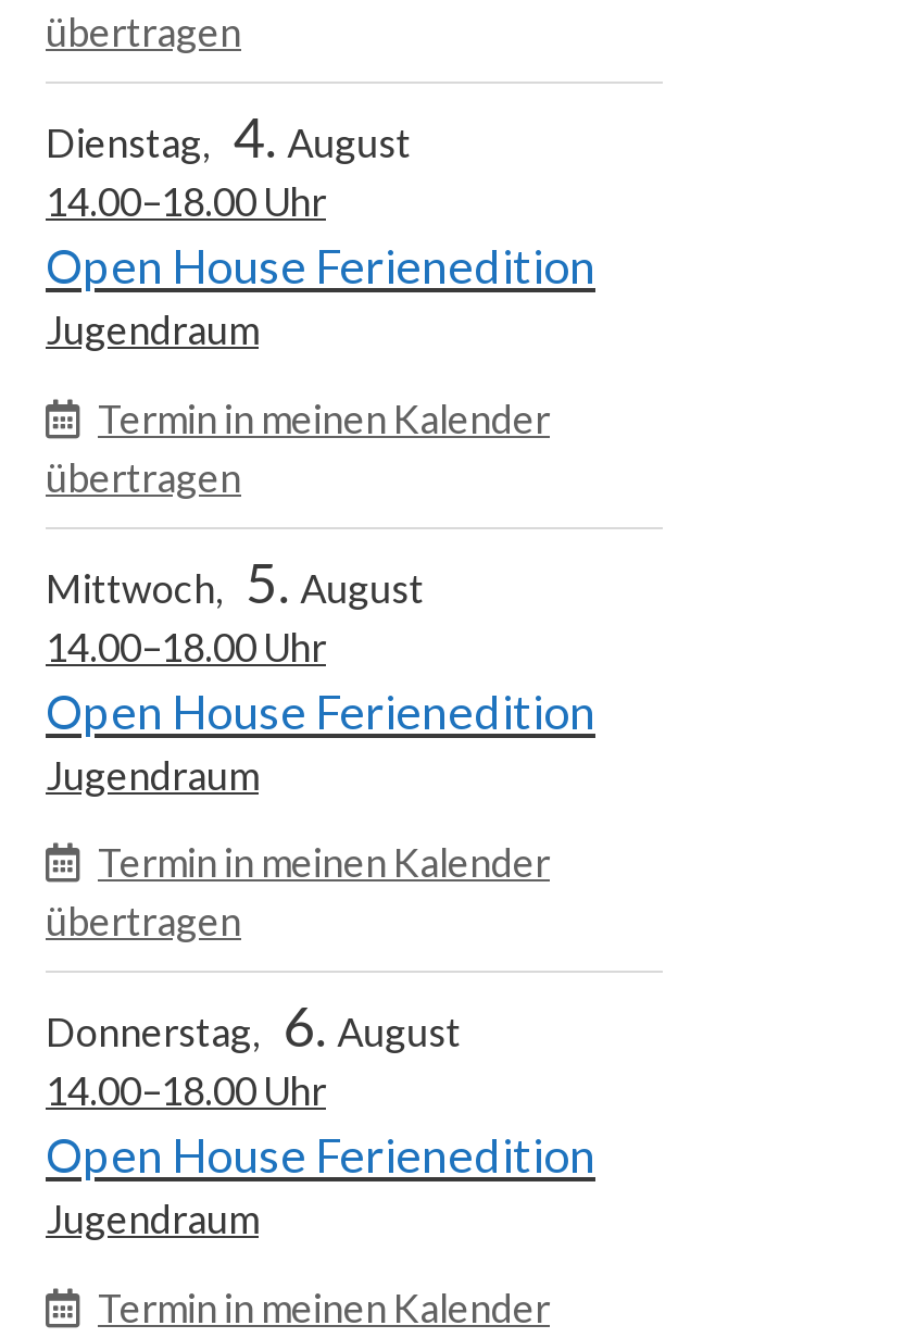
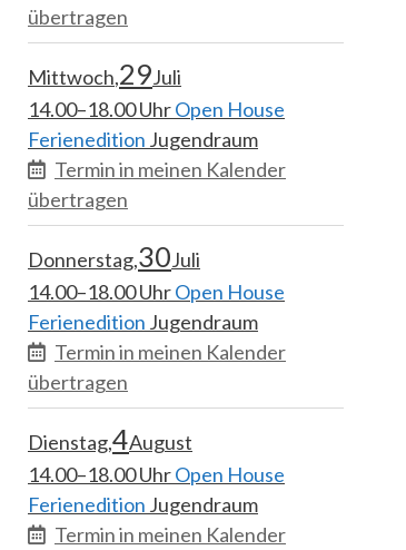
- Dienstag
- 4 August
- 14.00–18.00 Uhr
- Open House Ferienedition
- Jugendraum
+ Mittwoch 29 Juli
+ 14.00–18.00 Uhr Open House
+ Ferienedition Jugendraum

- Mittwoch
- 5 August
- 14.00–18.00 Uhr
- Open House Ferienedition
- Jugendraum
+ Donnerstag 30 Juli
+ 14.00–18.00 Uhr Open House
+ Ferienedition Jugendraum

- Donnerstag
- 6 August
- 14.00–18.00 Uhr
- Open House Ferienedition
- Jugendraum
+ Dienstag 4August
+ 14.00–18.00 Uhr Open House
+ Ferienedition Jugendraum
